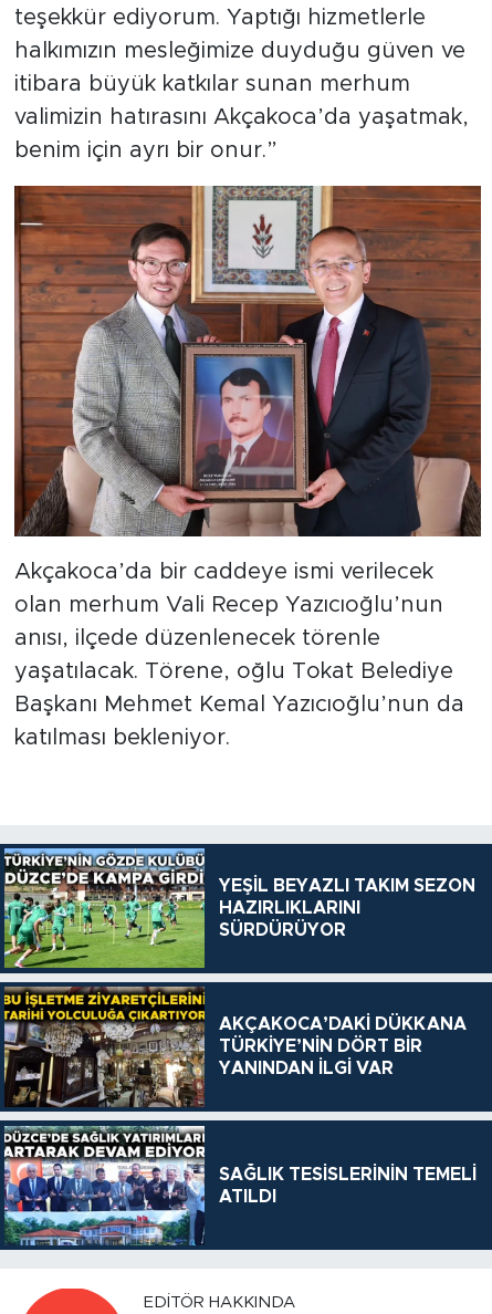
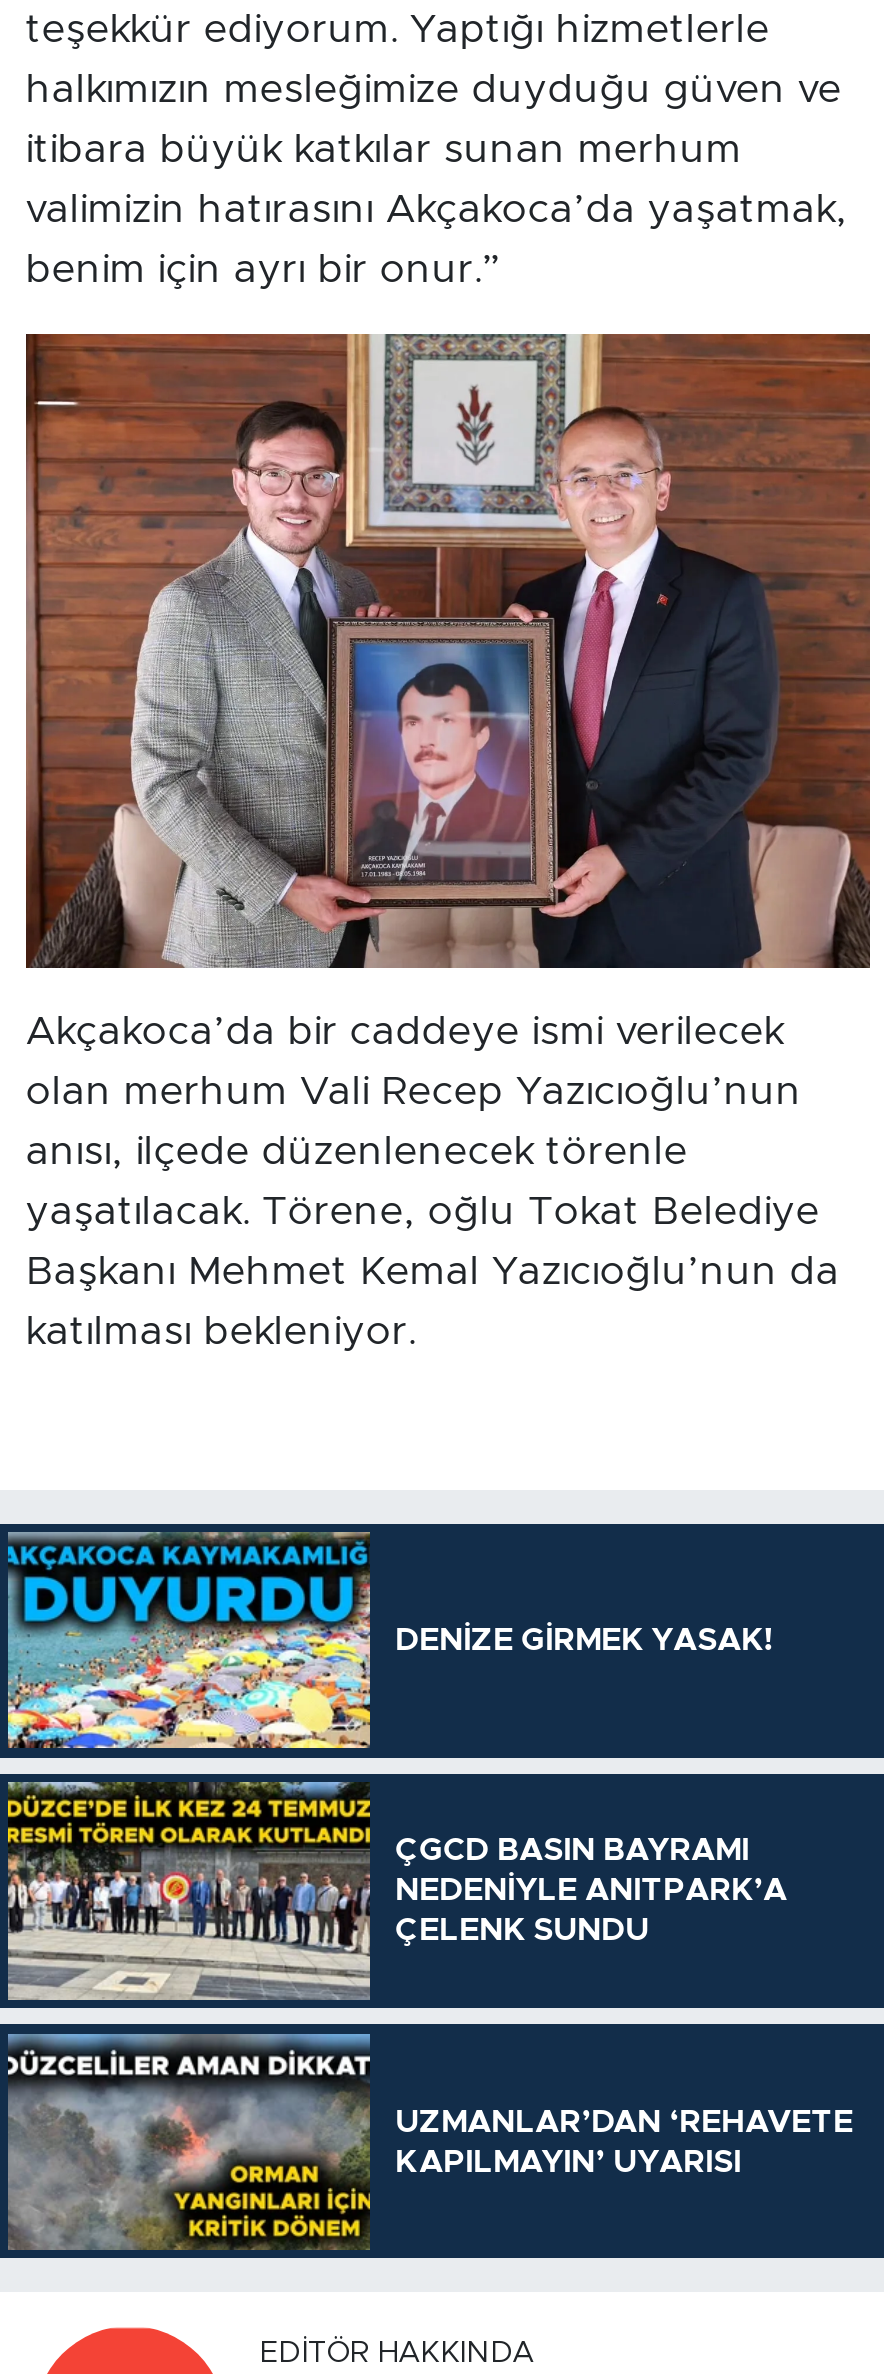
- [image]
- YEŞİL BEYAZLI TAKIM SEZON
- HAZIRLIKLARINI
- SÜRDÜRÜYOR
+ [image]
+ DENİZE GİRMEK YASAK!

- [image]
- AKÇAKOCA’DAKİ DÜKKANA
- TÜRKİYE’NİN DÖRT BİR
- YANINDAN İLGİ VAR
+ [image]
+ ÇGCD BASIN BAYRAMI
+ NEDENİYLE ANITPARK’A
+ ÇELENK SUNDU

- [image]
- SAĞLIK TESİSLERİNİN TEMELİ
- ATILDI
+ [image]
+ UZMANLAR’DAN ‘REHAVETE
+ KAPILMAYIN’ UYARISI
